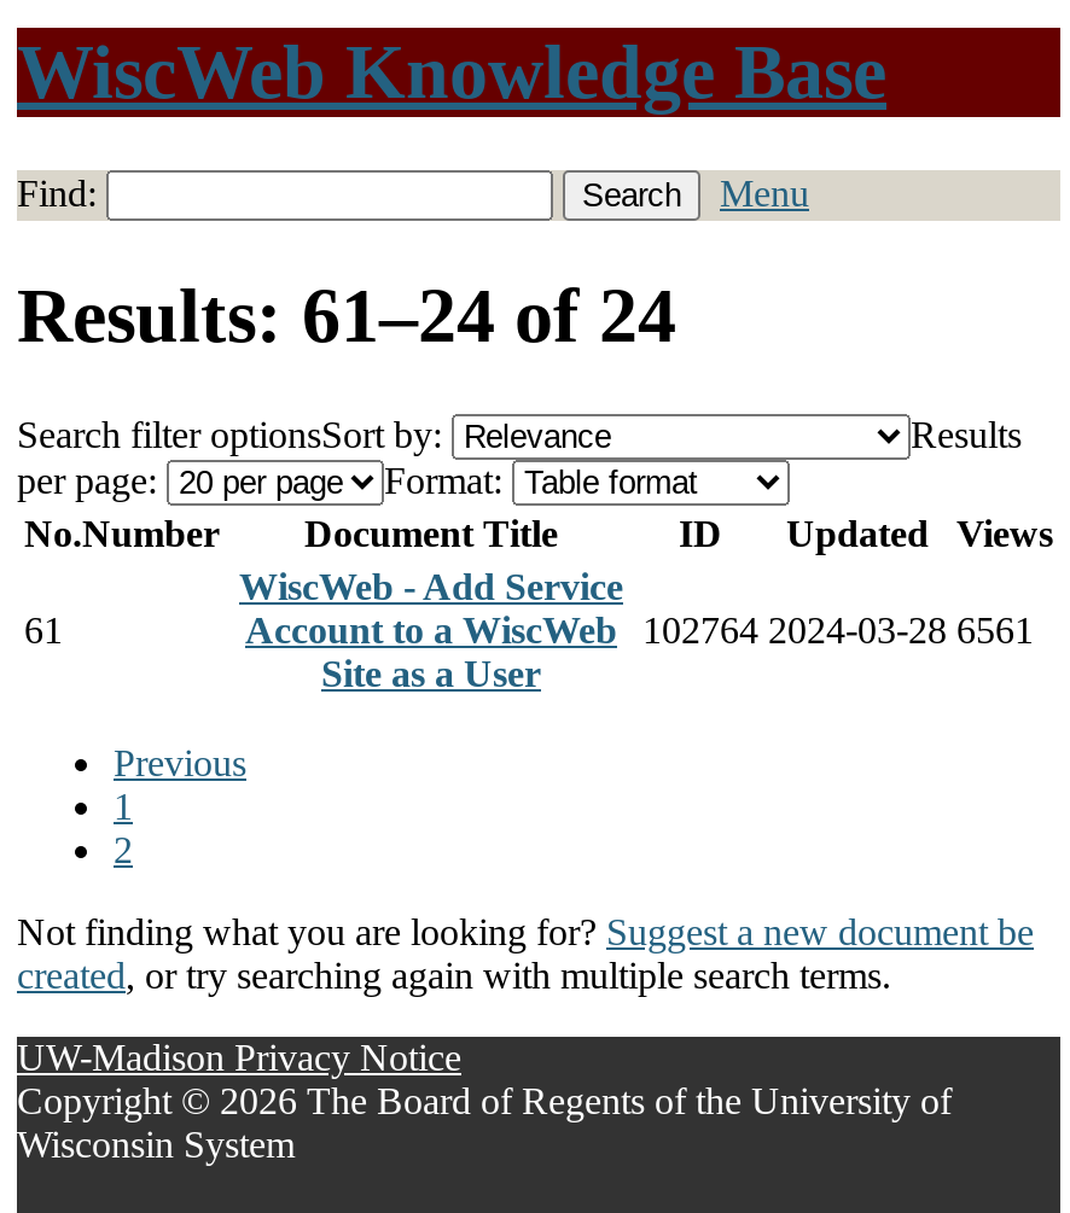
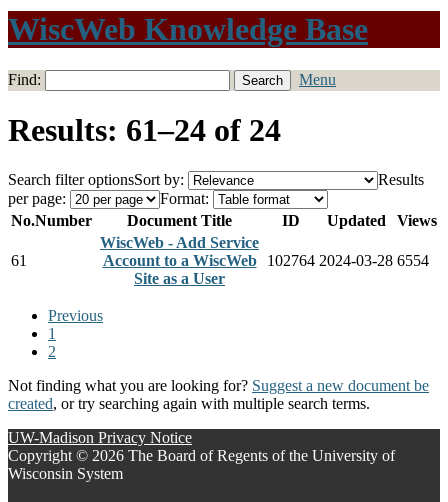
- Account to a WiscWeb 102764 2024-03-28 6561
+ Account to a WiscWeb 102764 2024-03-28 6554
